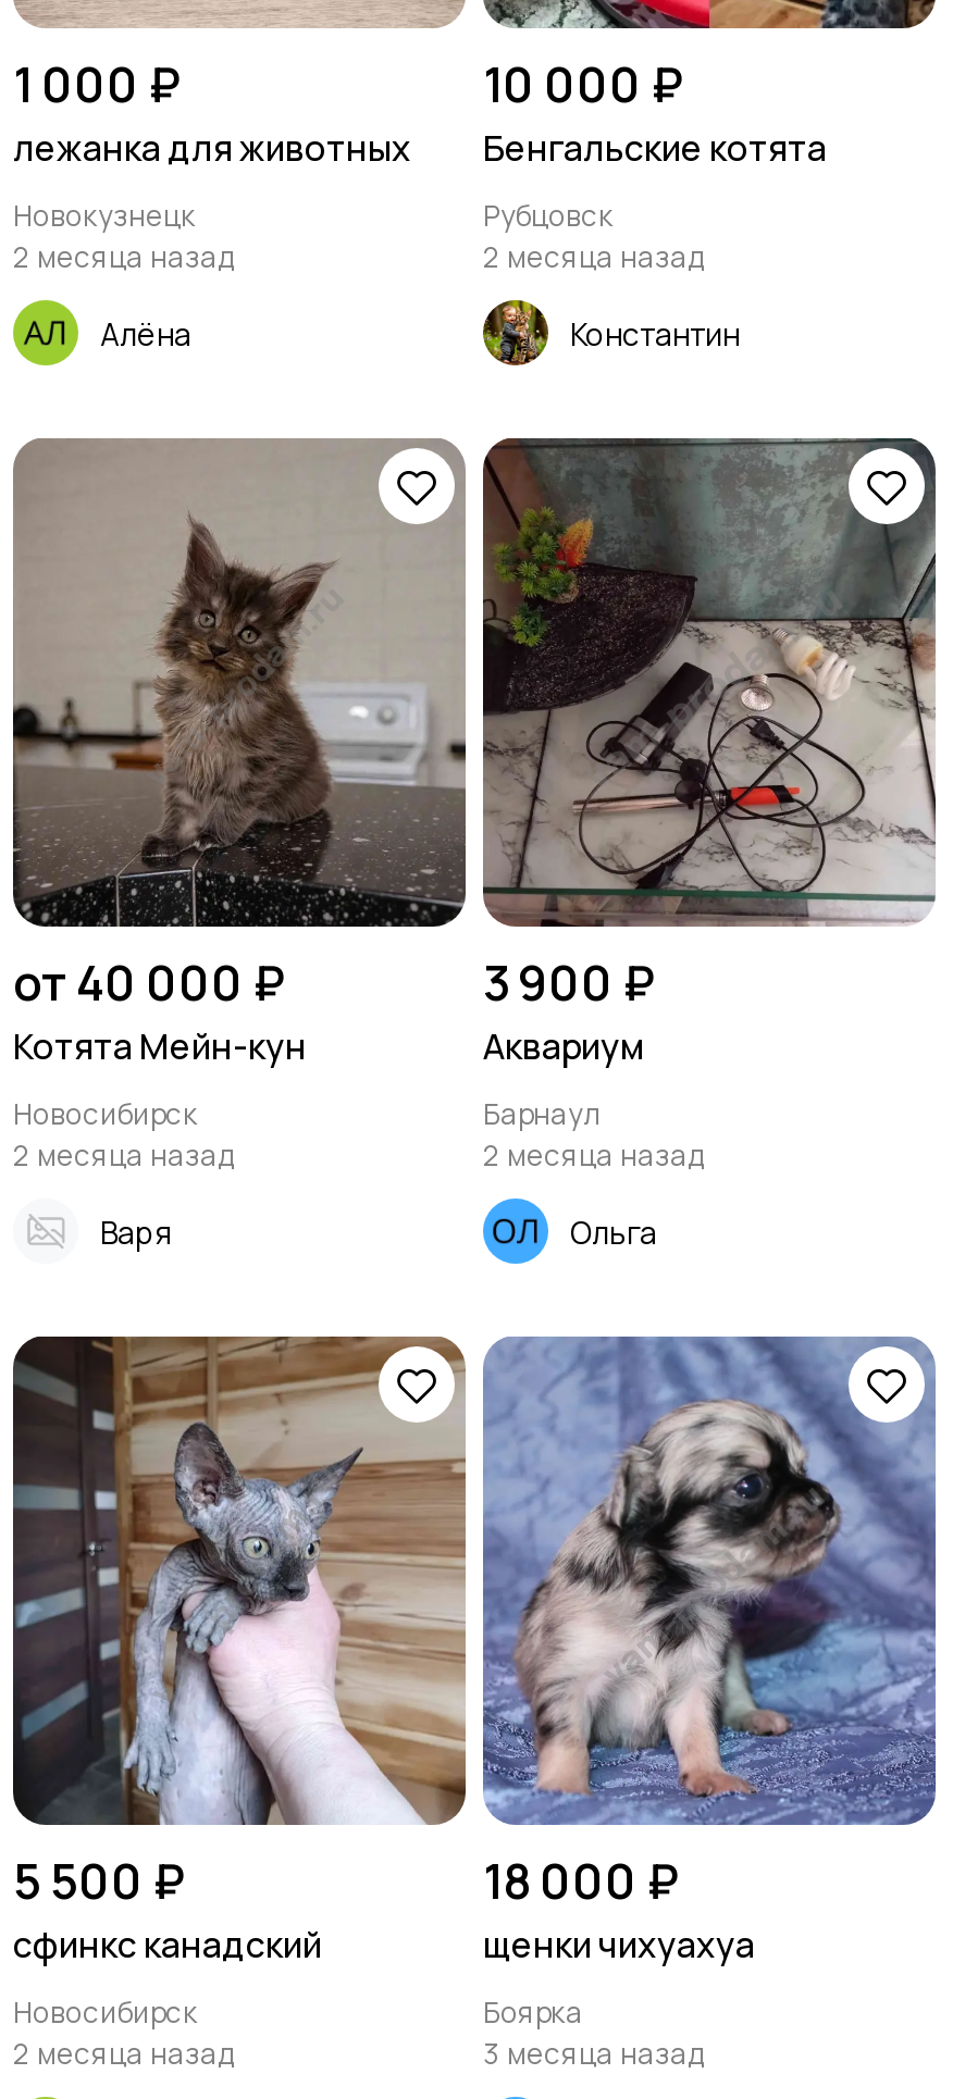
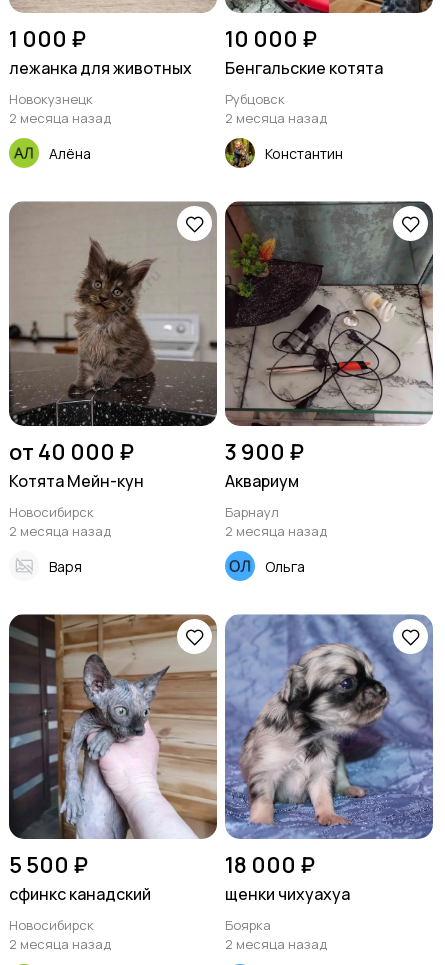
- 3 месяца назад
+ 2 месяца назад
